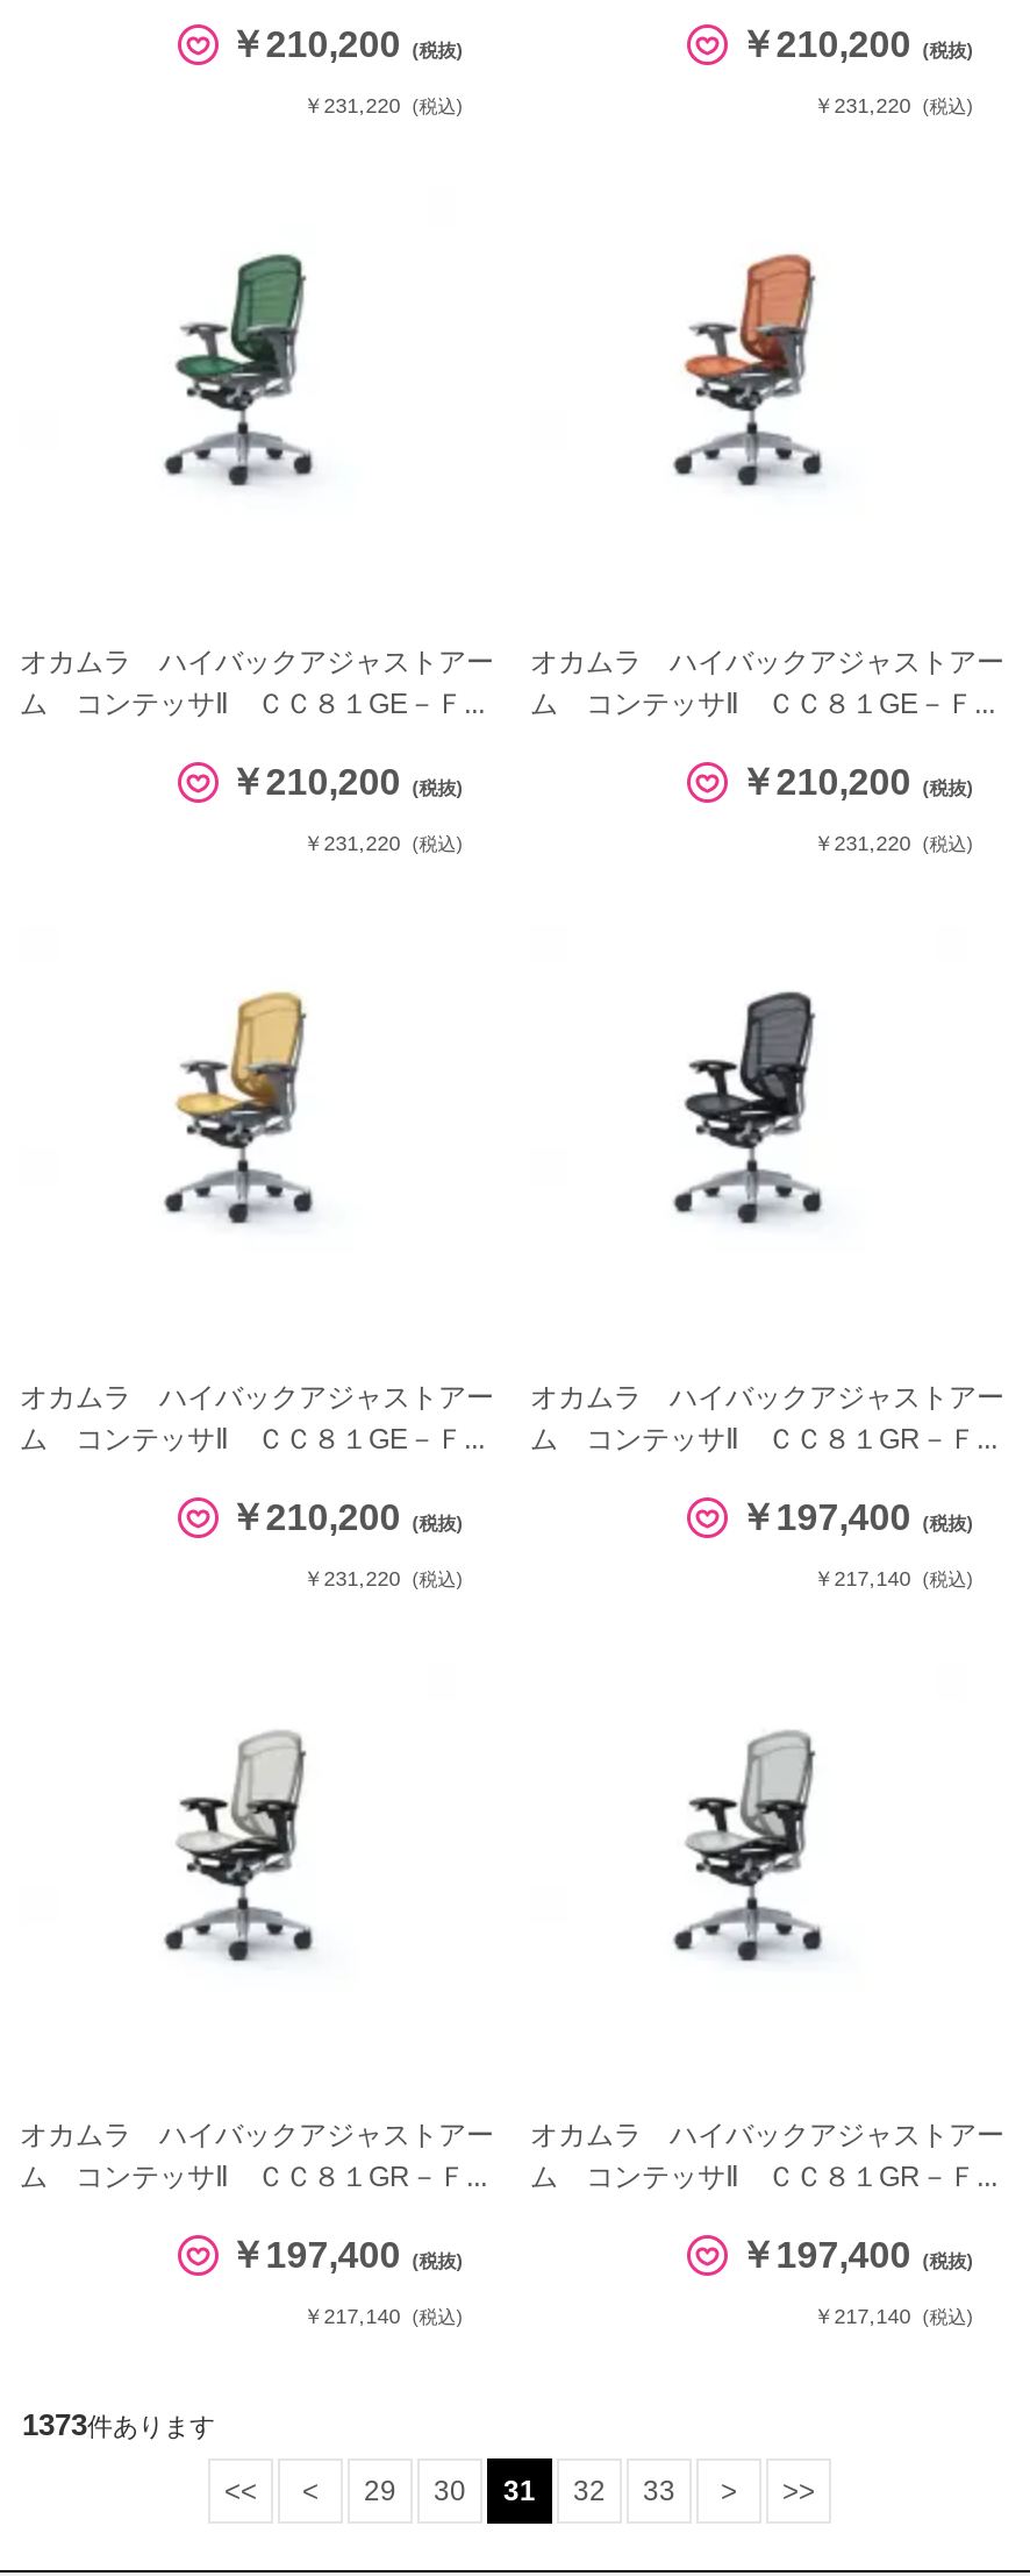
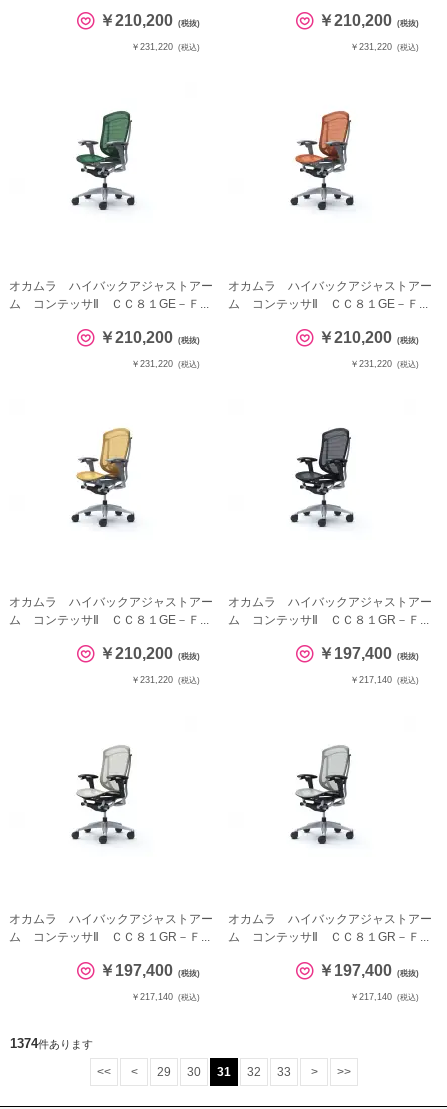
- 1373件あります
+ 1374件あります
